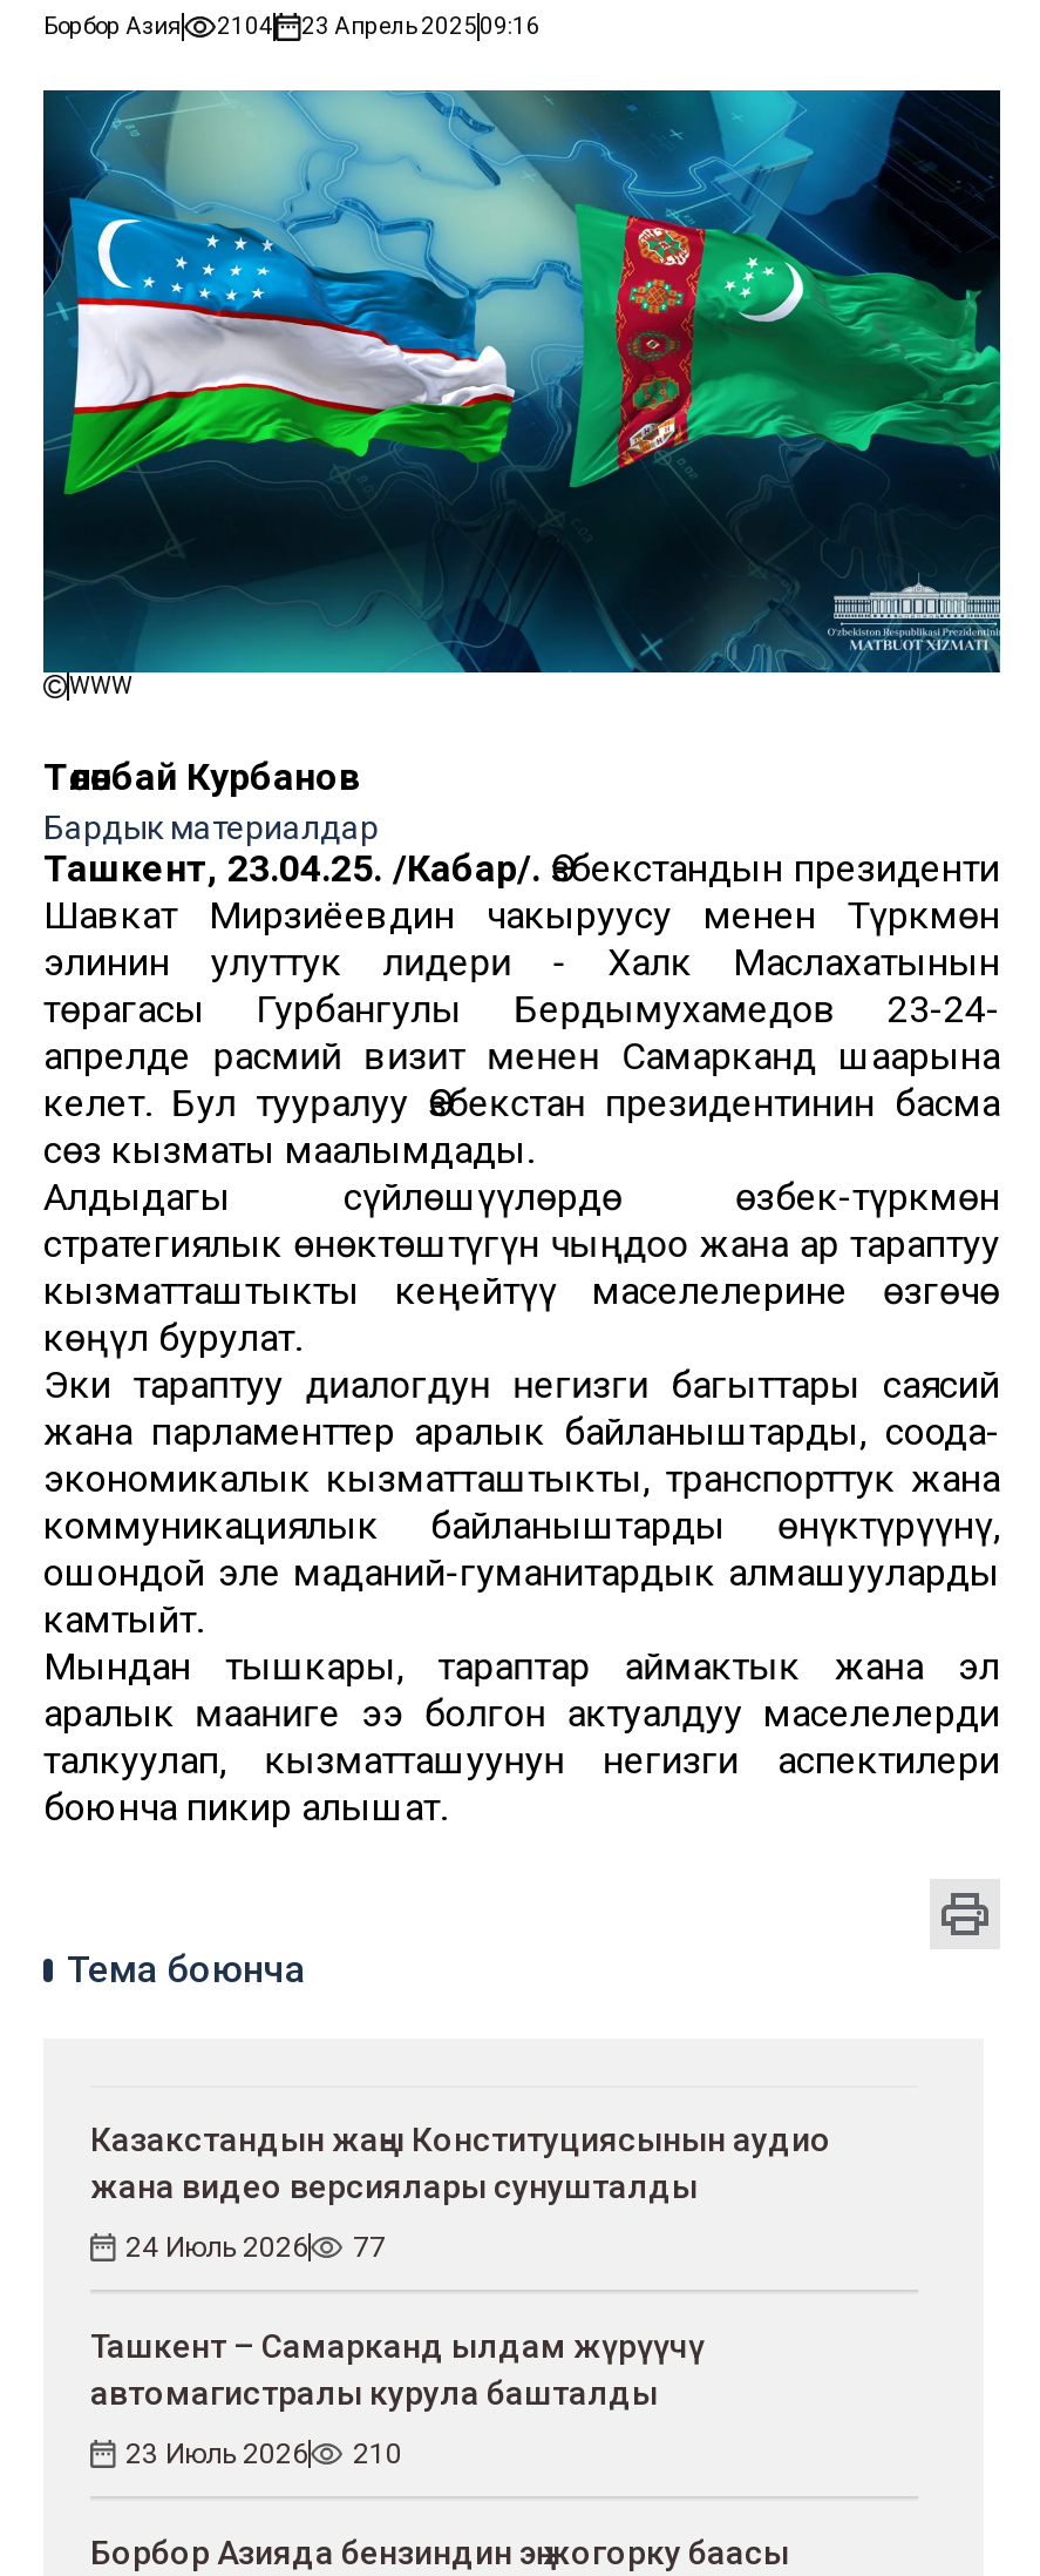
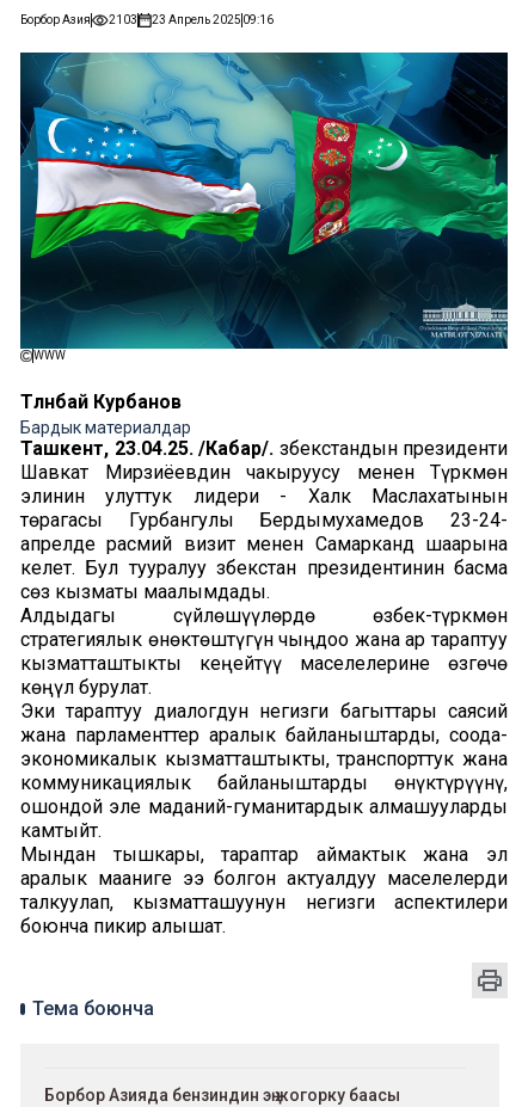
- Борбор Азия 2104 23 Апрель 202509:16
+ Борбор Азия 2103 23 Апрель 202509:16

- Казакстандын жаңы Конституциясынын аудио
- жана видео версиялары сунушталды
- 24 Июль 2026
- 77
- Ташкент – Самарканд ылдам жүрүүчү
- автомагистралы курула башталды
- 23 Июль 2026
- 210
